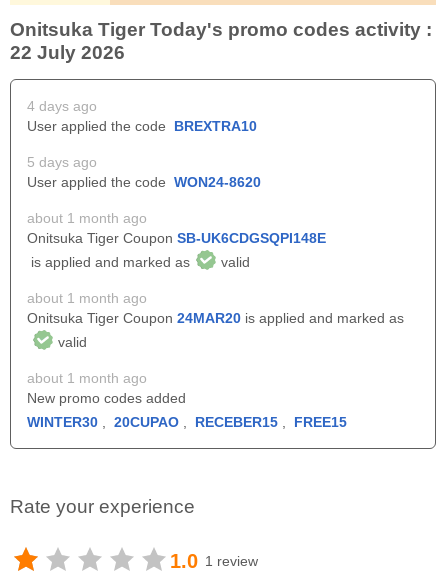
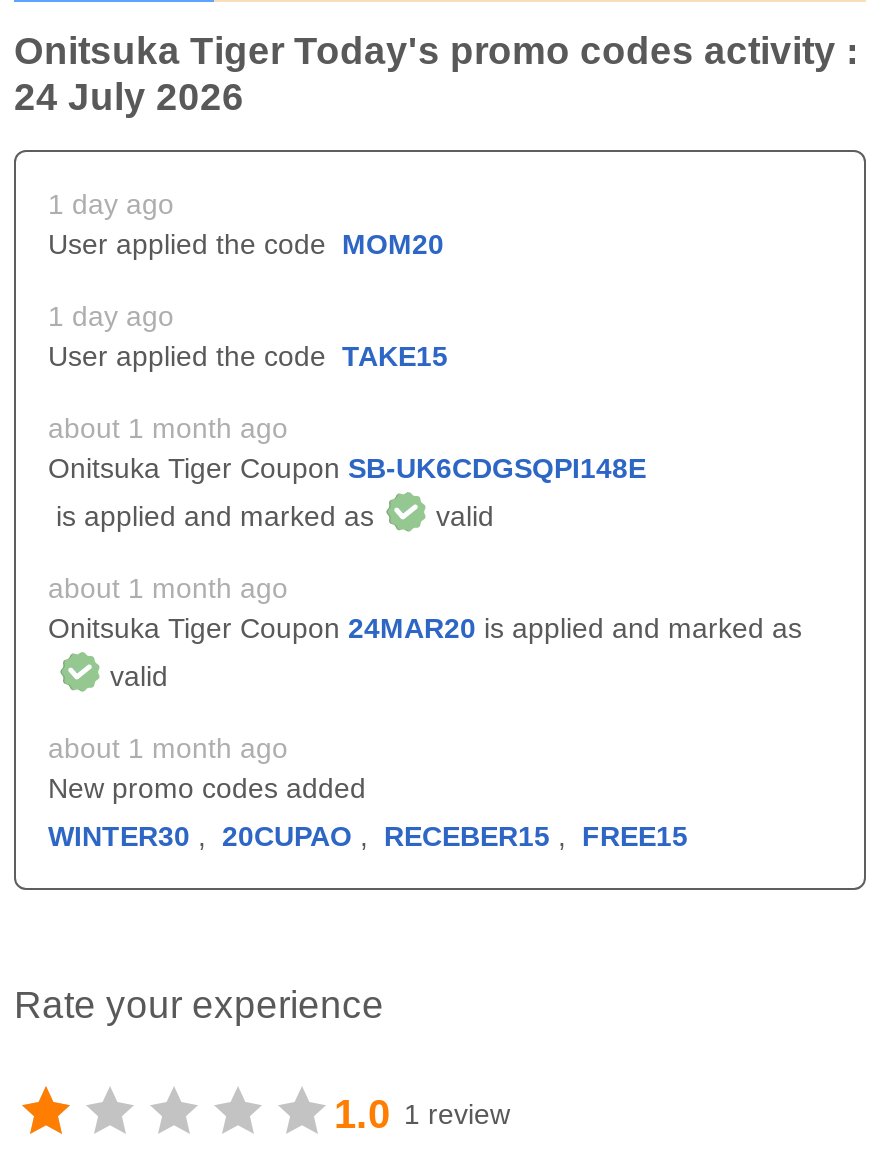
- 22 July 2026
+ 24 July 2026

- 4 days ago
+ 1 day ago

- User applied the code BREXTRA10
+ User applied the code MOM20

- 5 days ago
+ 1 day ago

- User applied the code WON24-8620
+ User applied the code TAKE15
